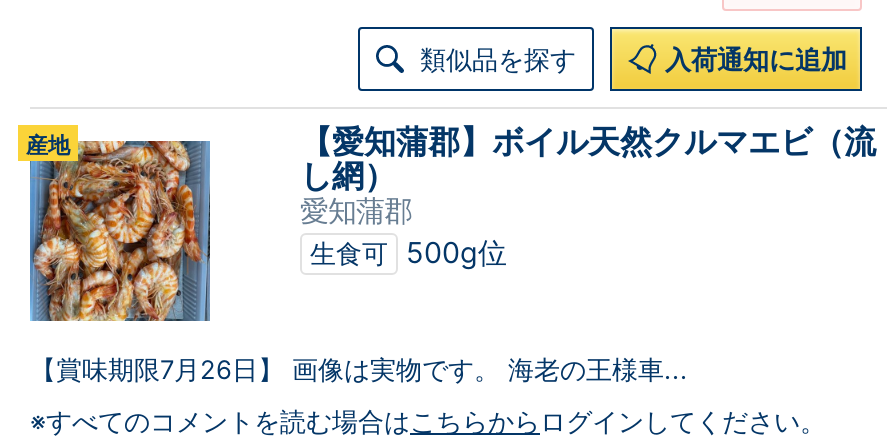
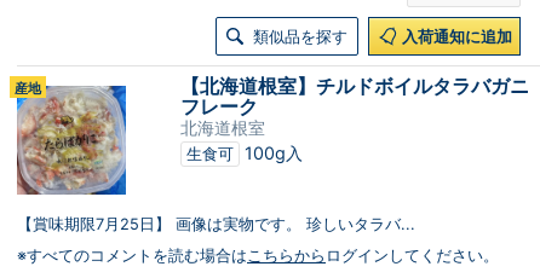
- 【愛知蒲郡】ボイル天然クルマエビ（流
- し網）
- 愛知蒲郡
- 生食可 500g位
+ 【北海道根室】チルドボイルタラバガニ
+ フレーク
+ 北海道根室
+ 生食可 100g入

- [image]
- 【賞味期限7月26日】 画像は実物です。 海老の王様車...
+ [image]
+ 【賞味期限7月25日】 画像は実物です。 珍しいタラバ...
